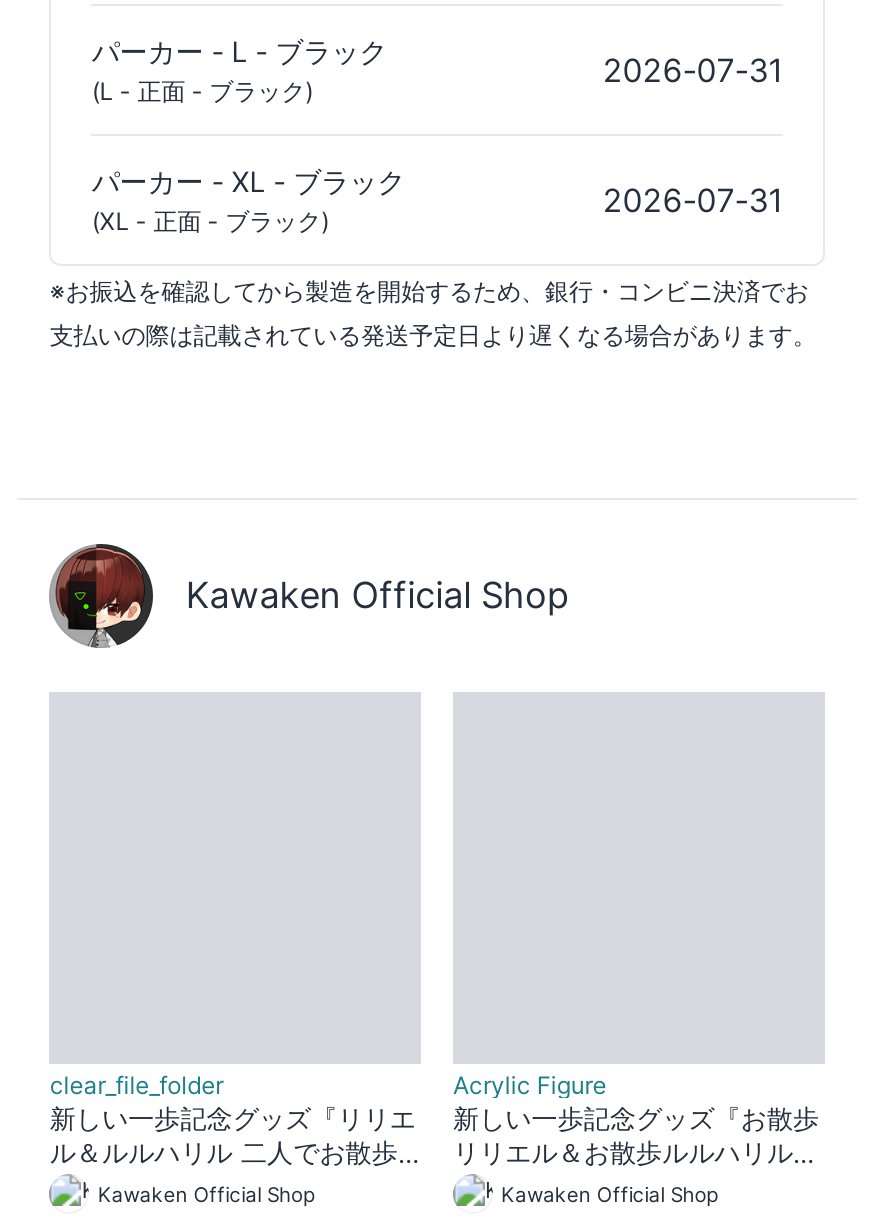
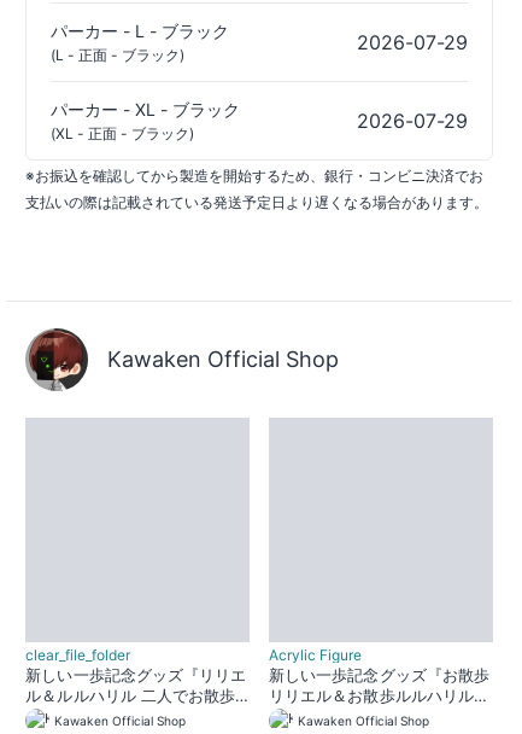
- 2026-07-31
+ 2026-07-29

- 2026-07-31
+ 2026-07-29
